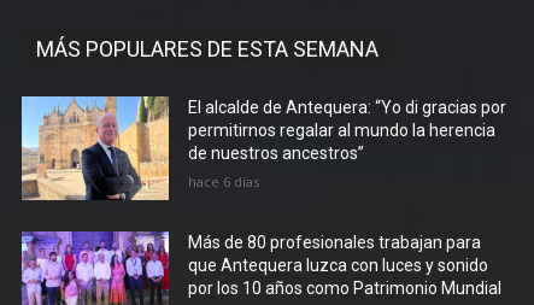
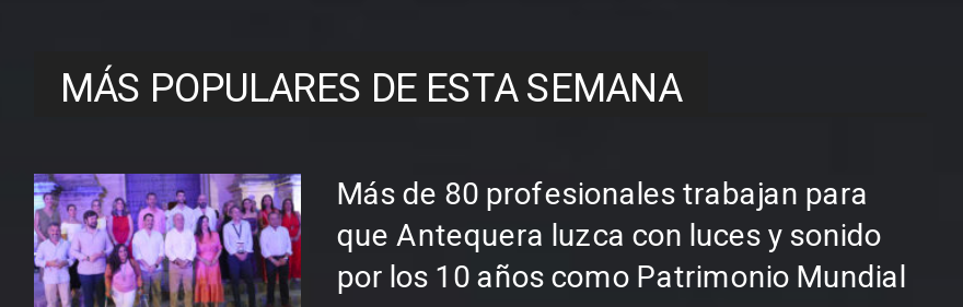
- [image]
- El alcalde de Antequera: “Yo di gracias por
- permitirnos regalar al mundo la herencia
- de nuestros ancestros”
- hace 6 días
